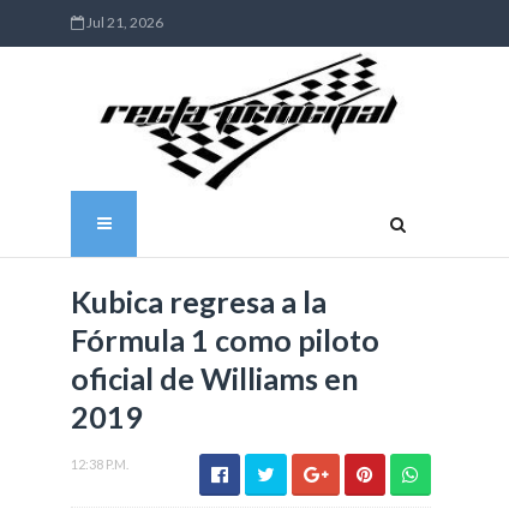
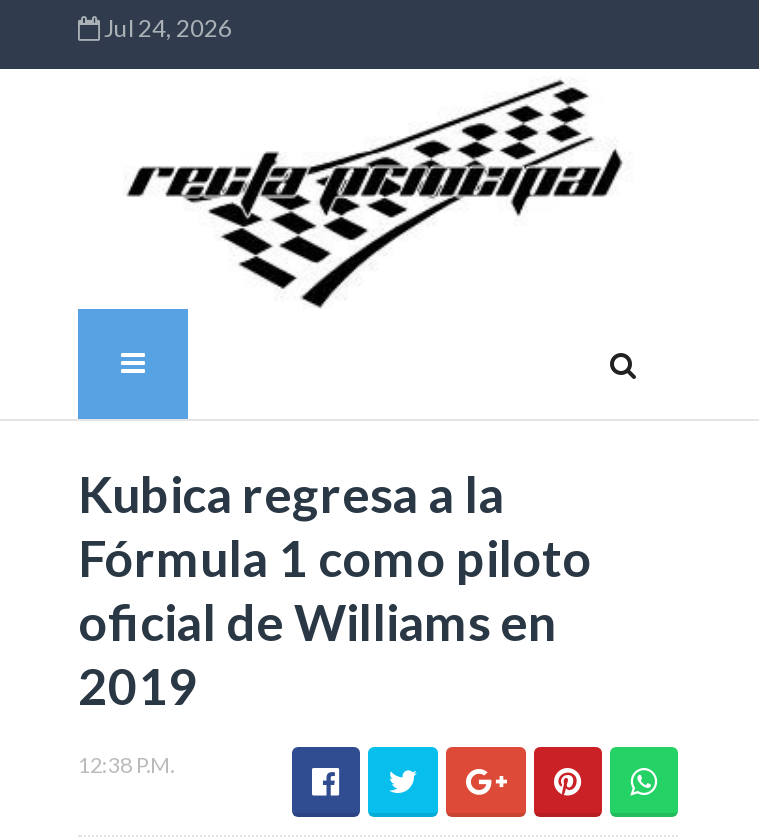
- Jul 21, 2026
+ Jul 24, 2026
